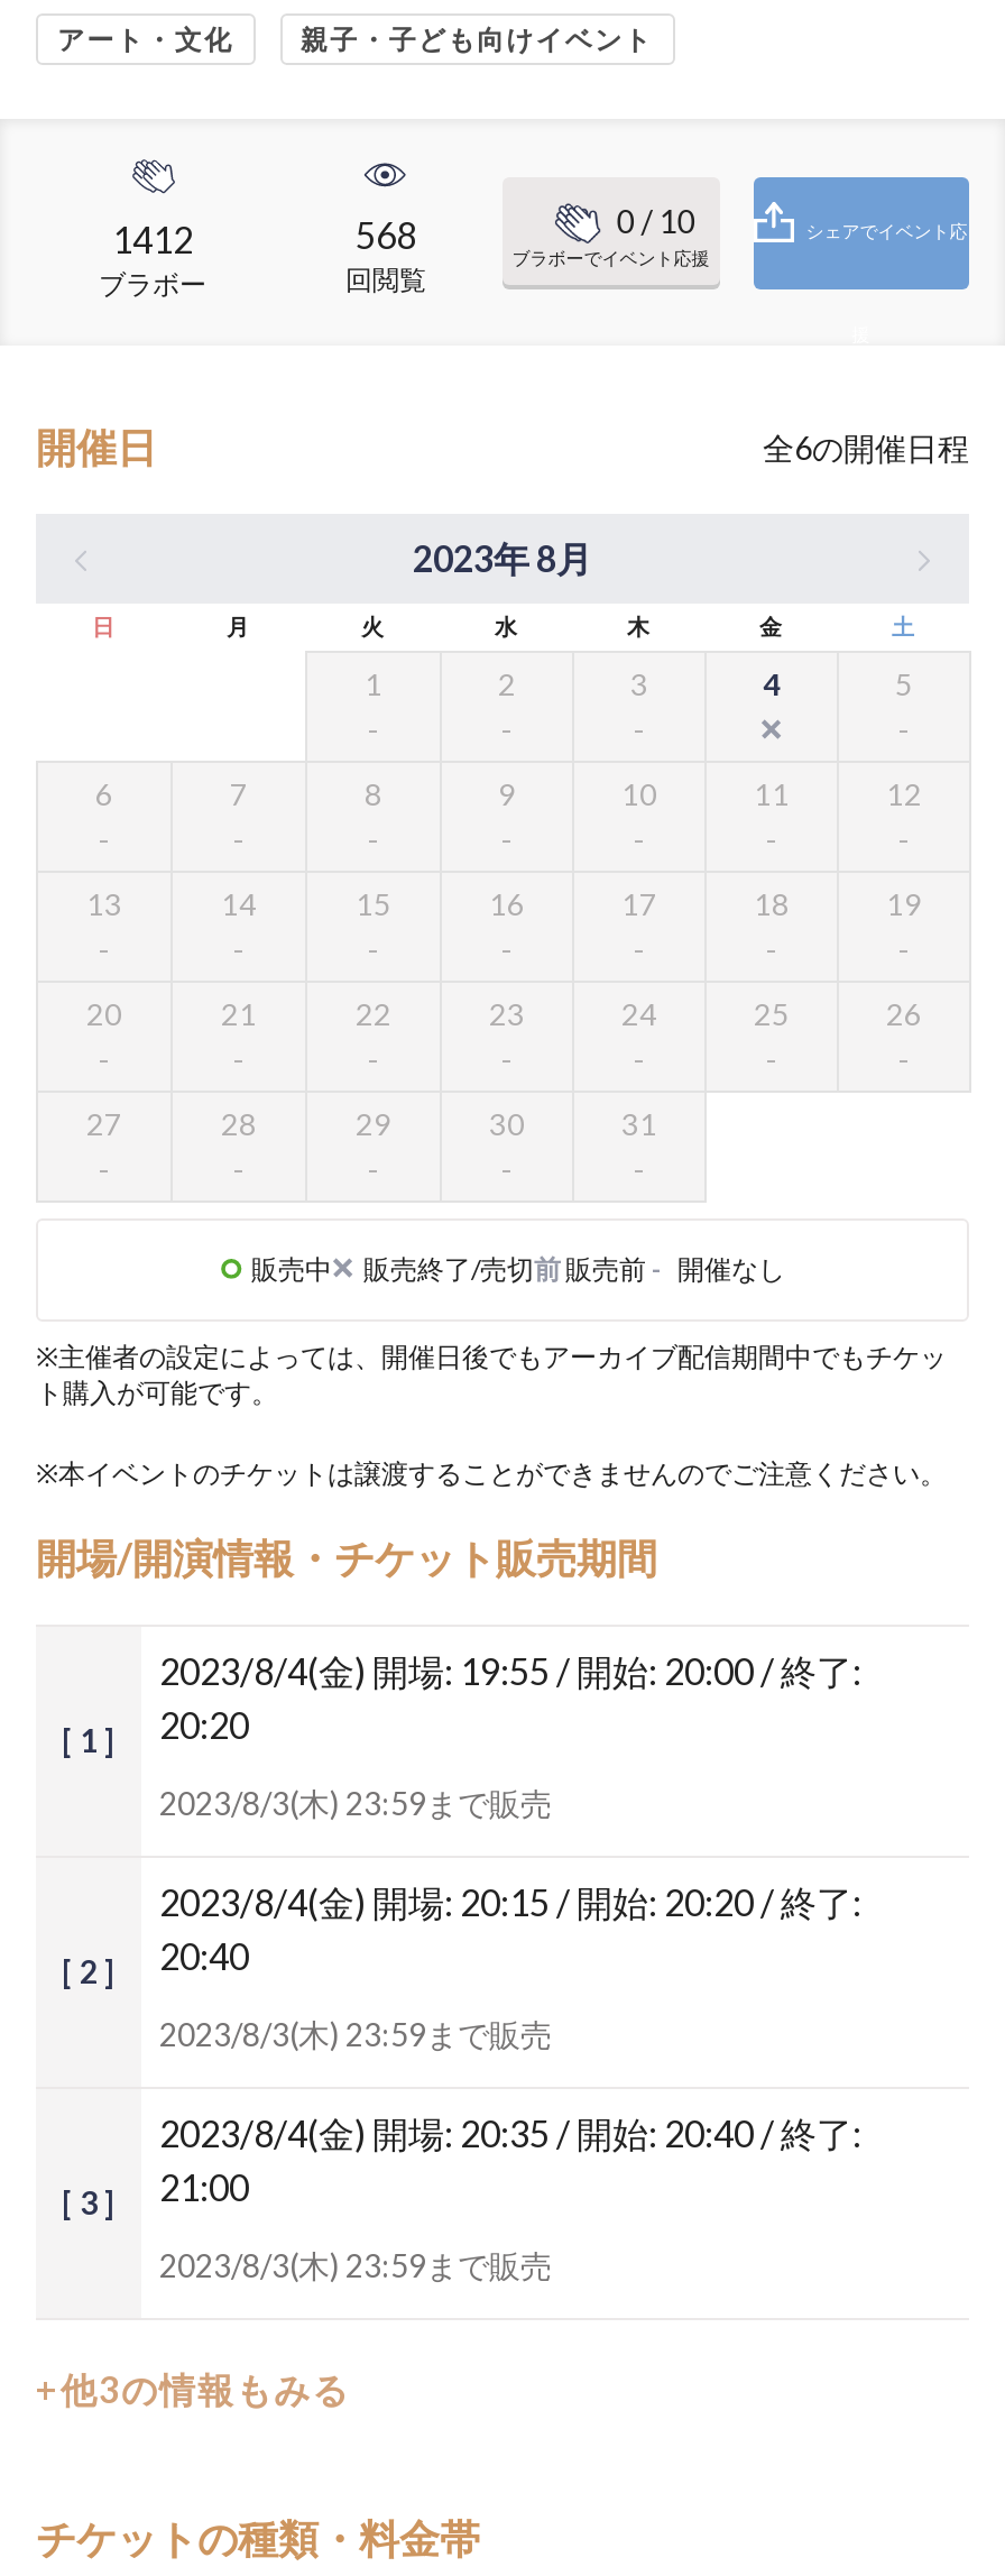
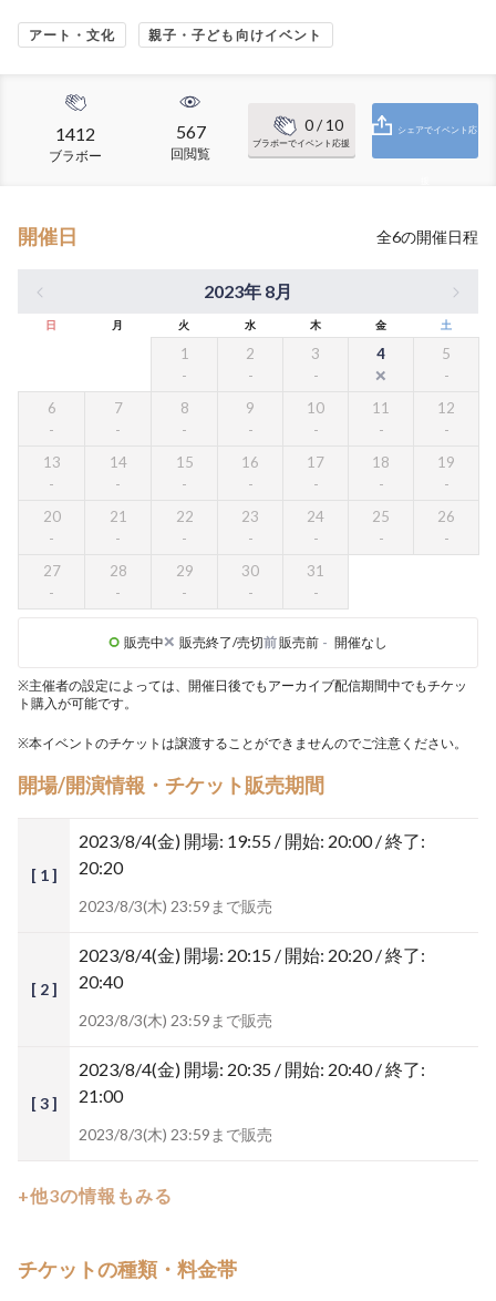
- 568
+ 567
